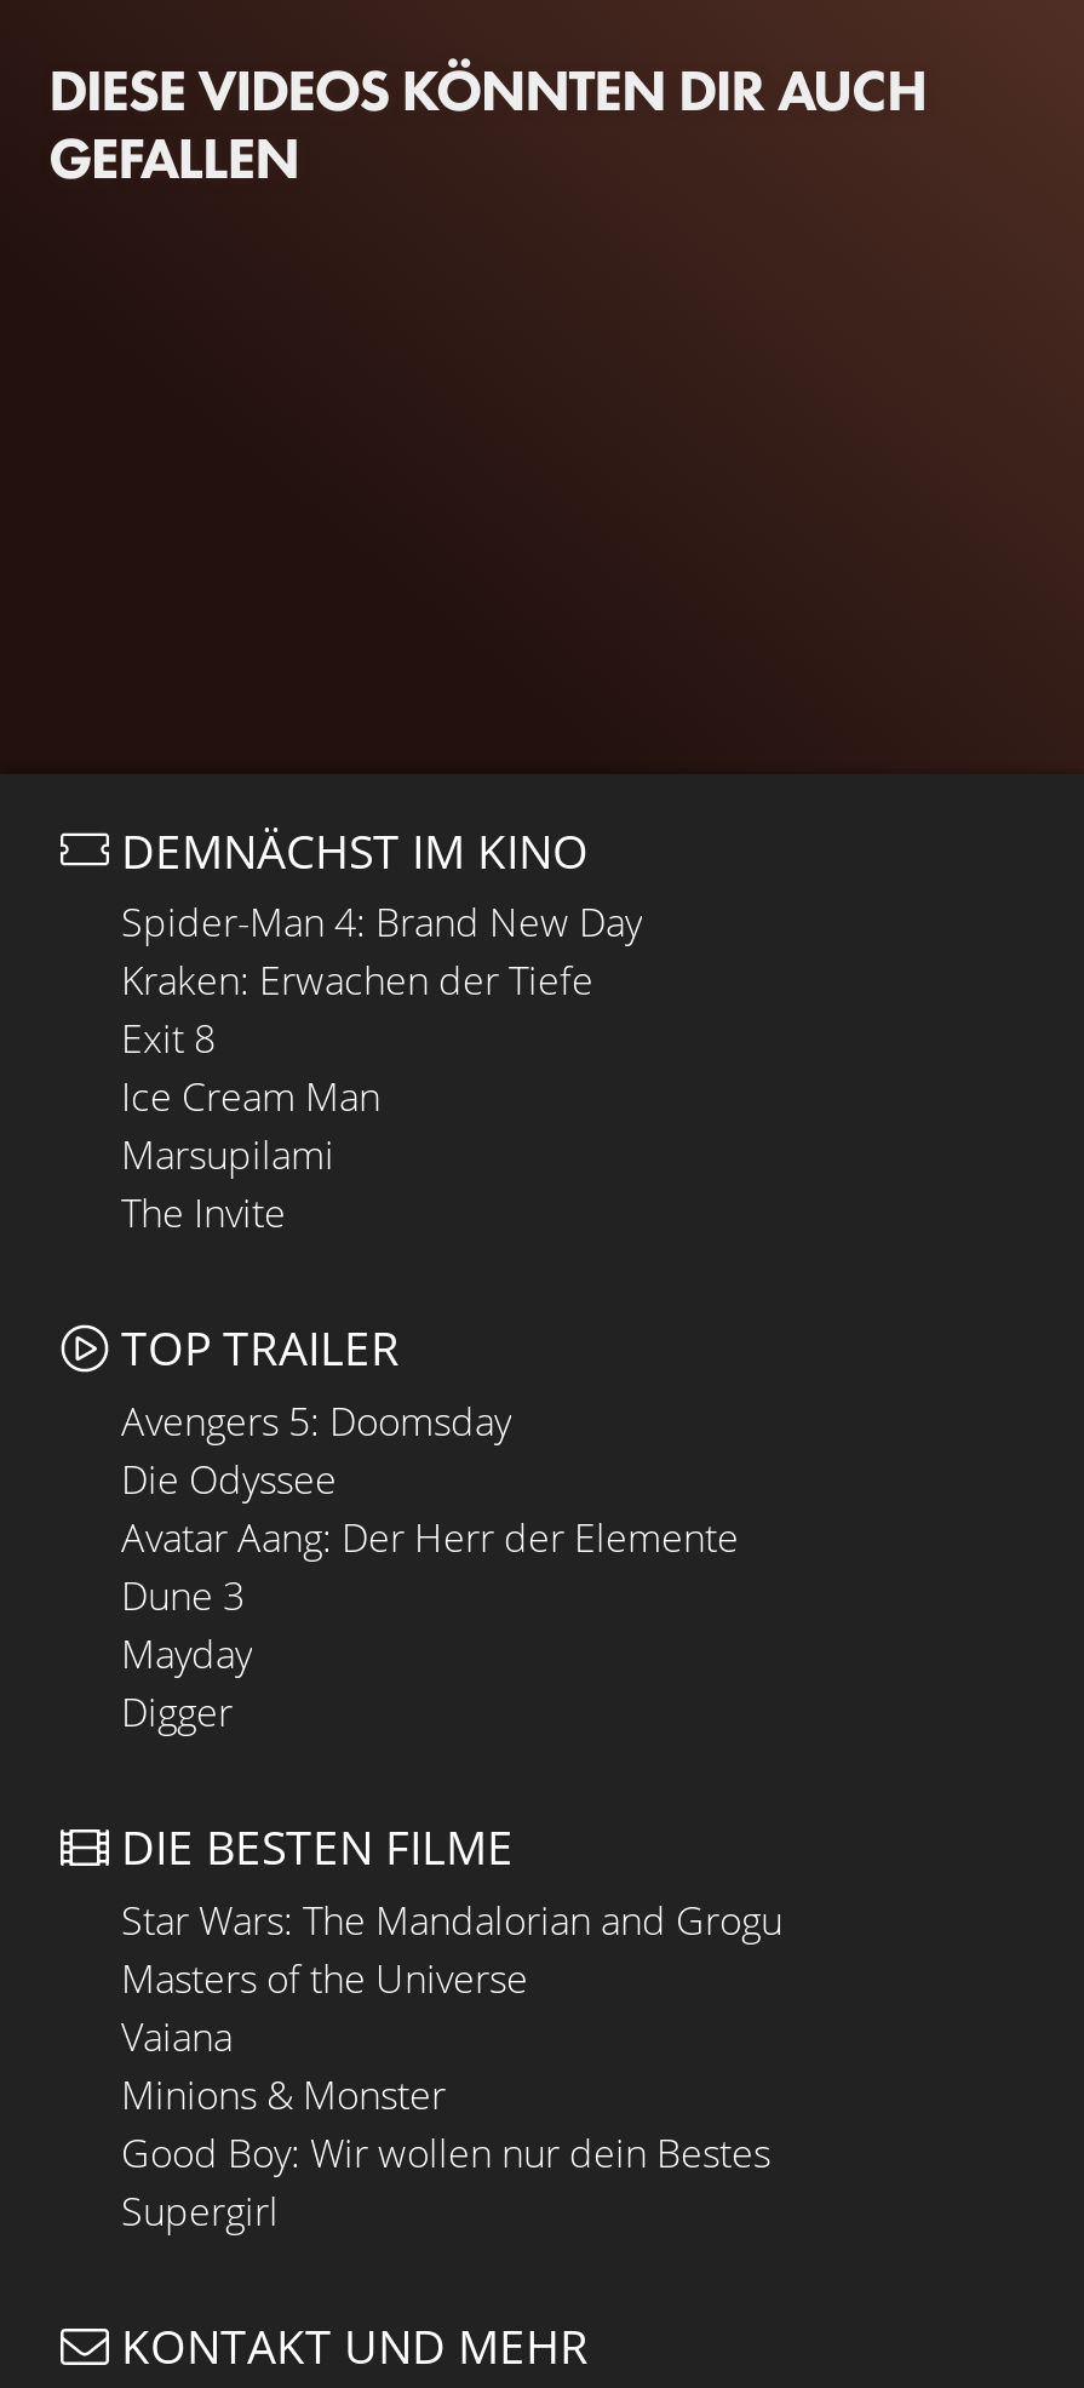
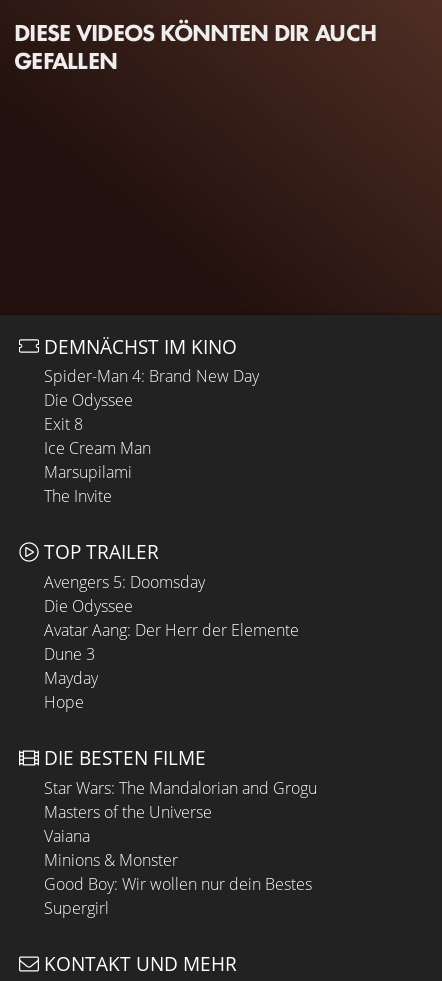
- Kraken: Erwachen der Tiefe
+ Die Odyssee

- Digger
+ Hope
